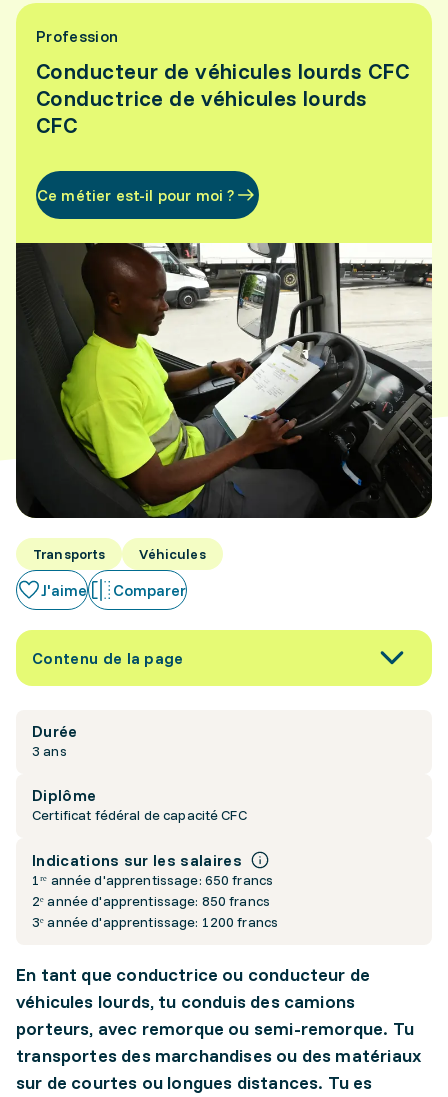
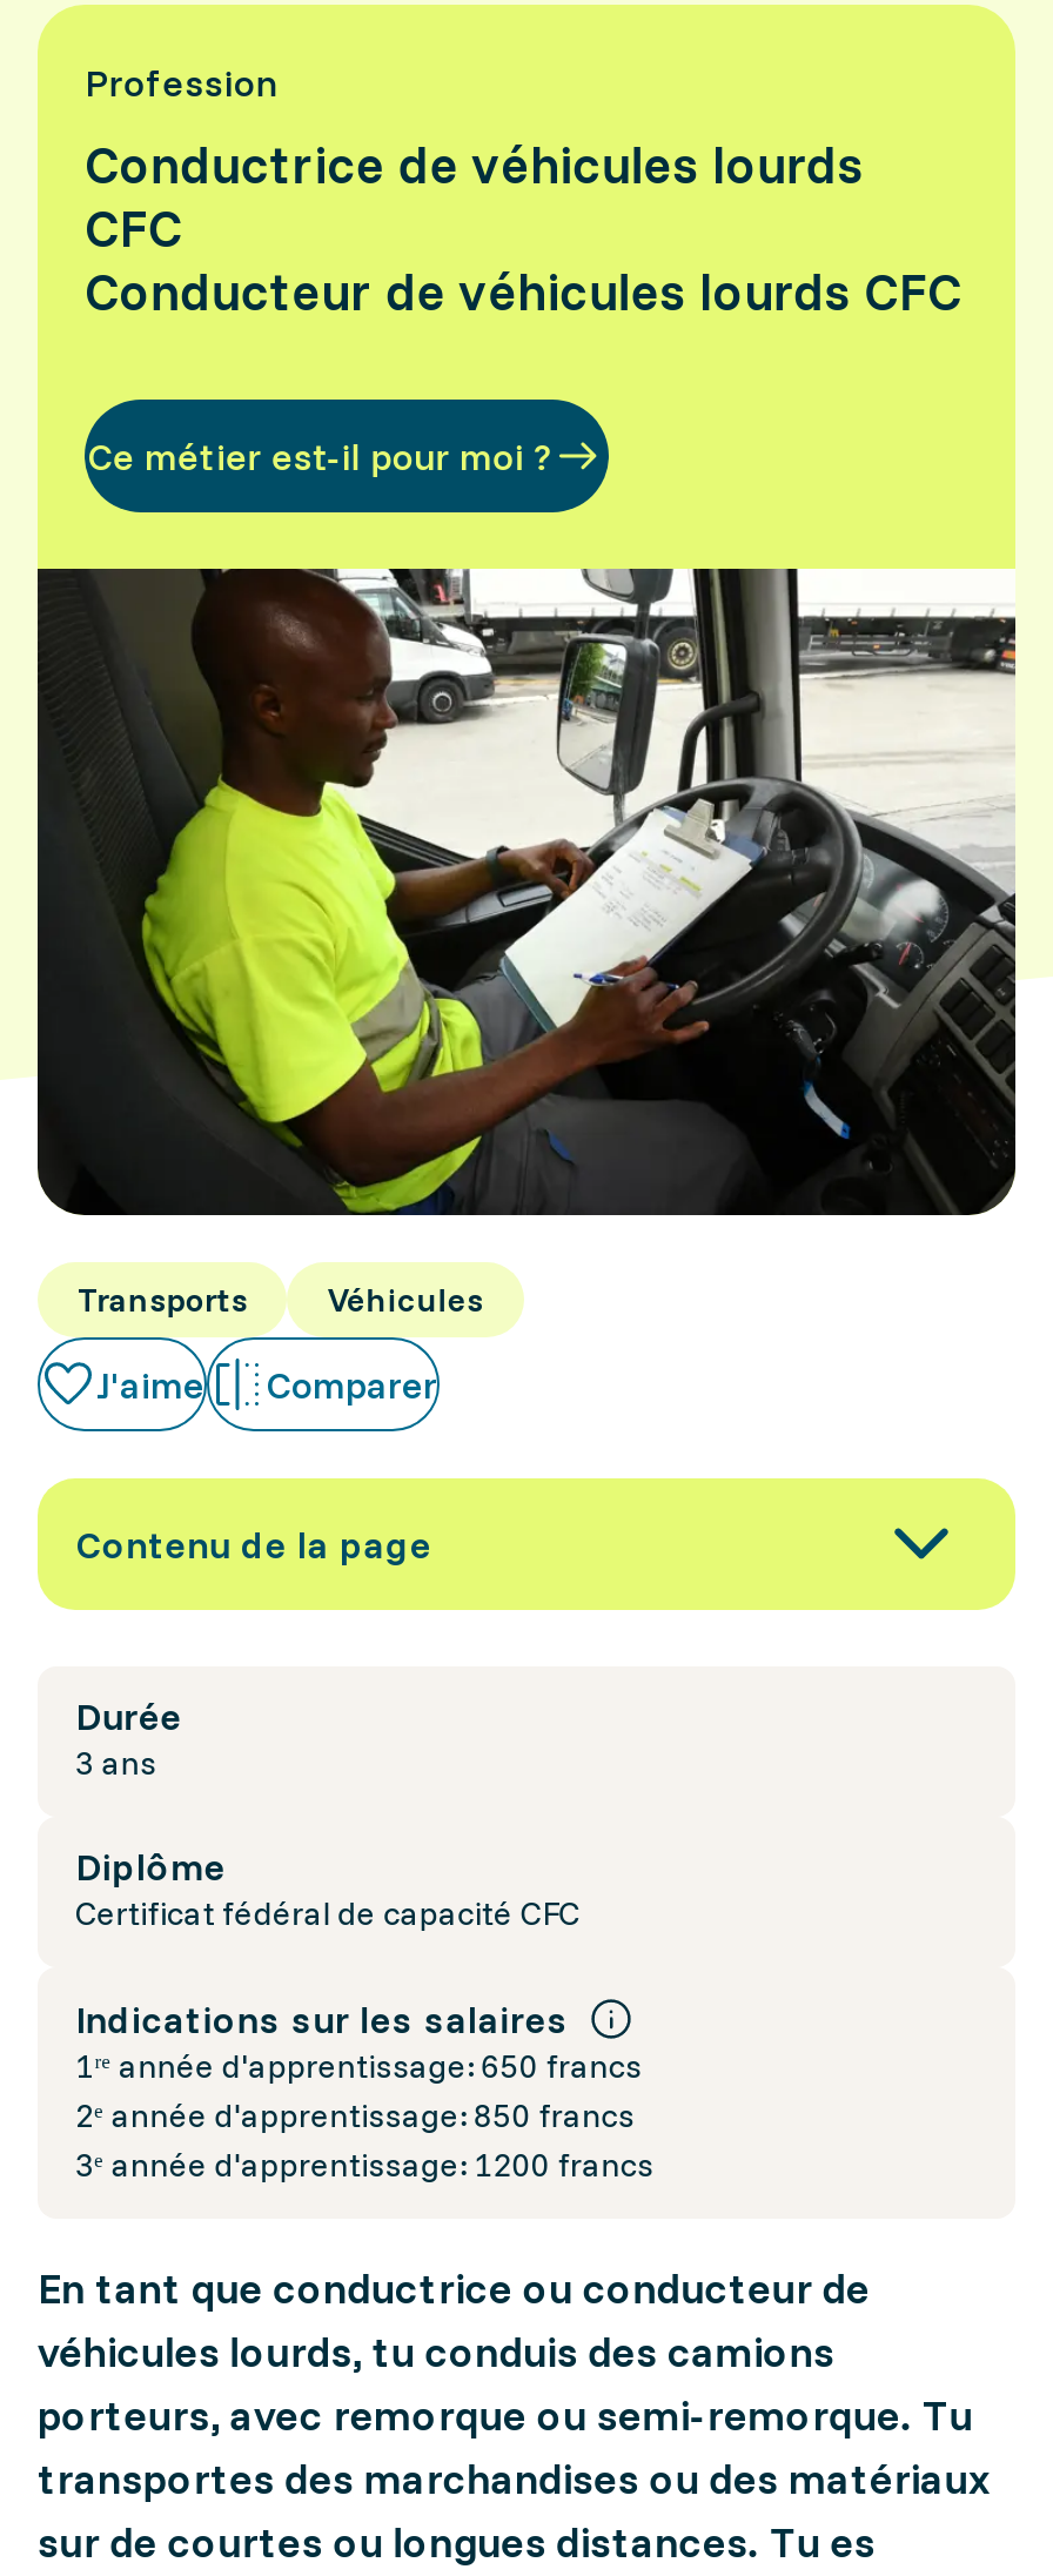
moved down: Conducteur de véhicules lourds CFC

moved up: Conductrice de véhicules lourds | CFC
